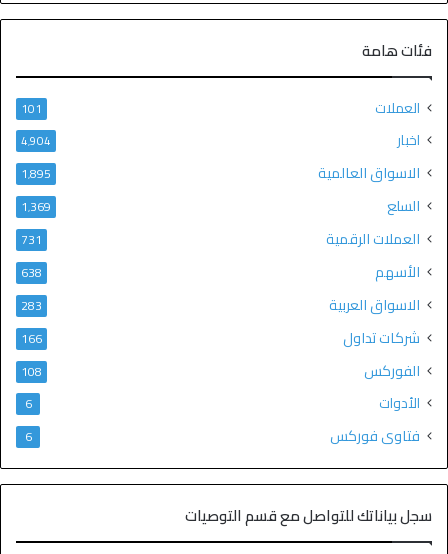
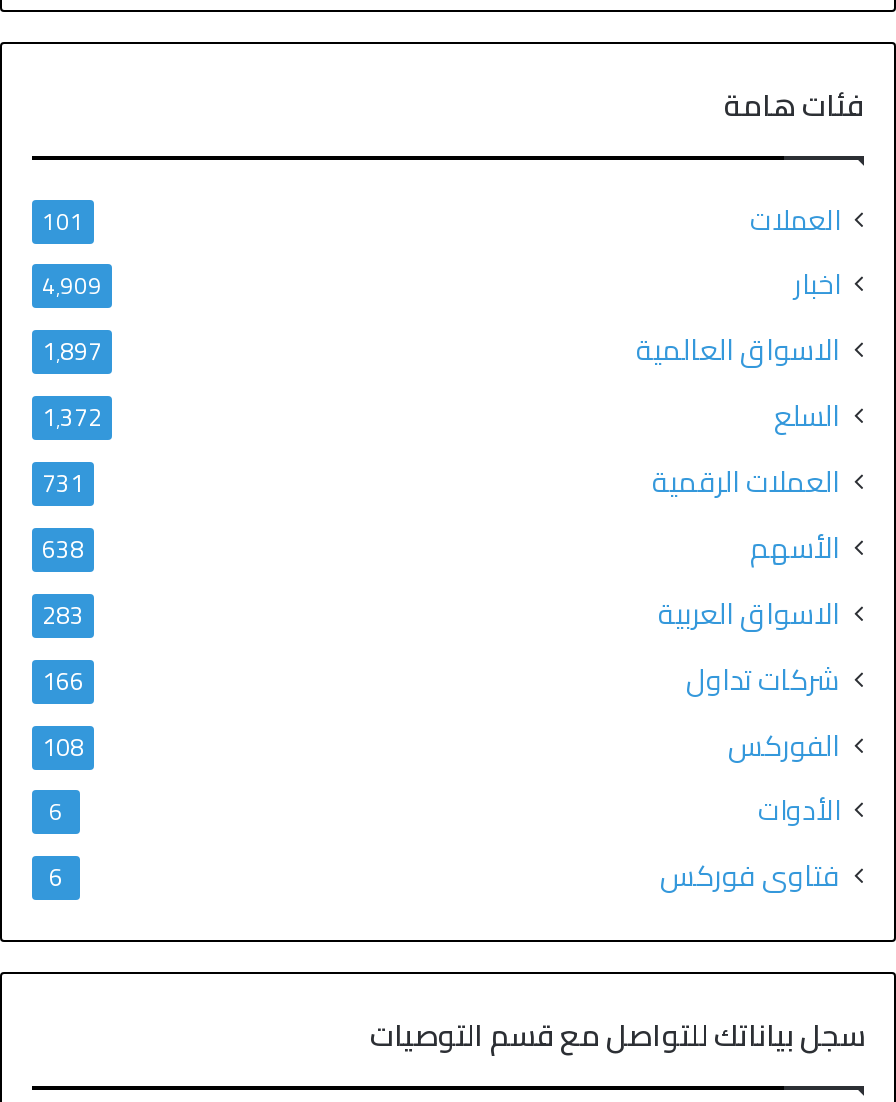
- 4٬904
+ 4٬909

- 1٬895
+ 1٬897

- 1٬369
+ 1٬372
